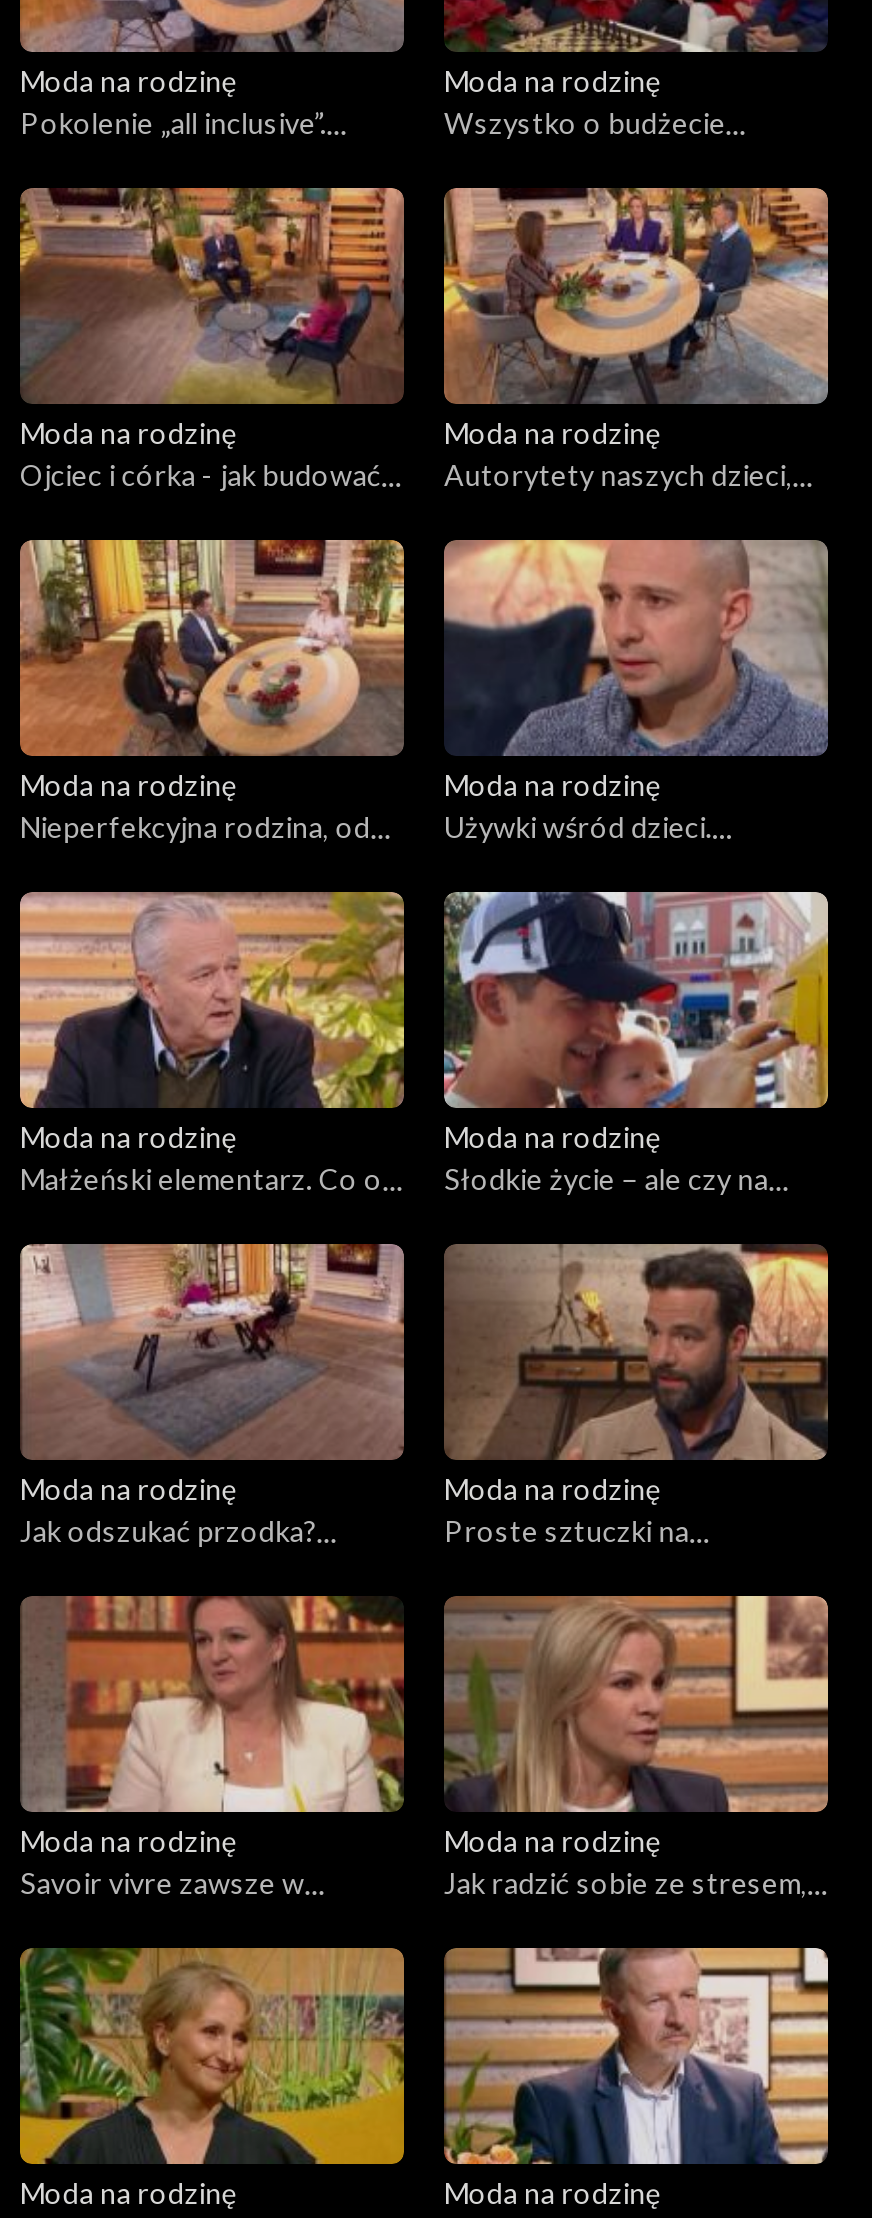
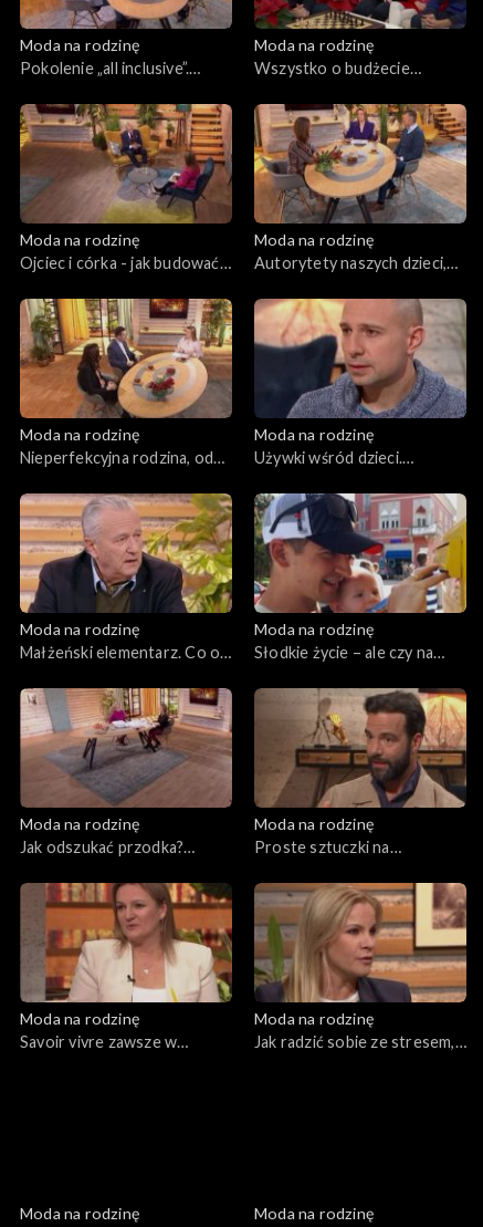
- [image]

- [image]
